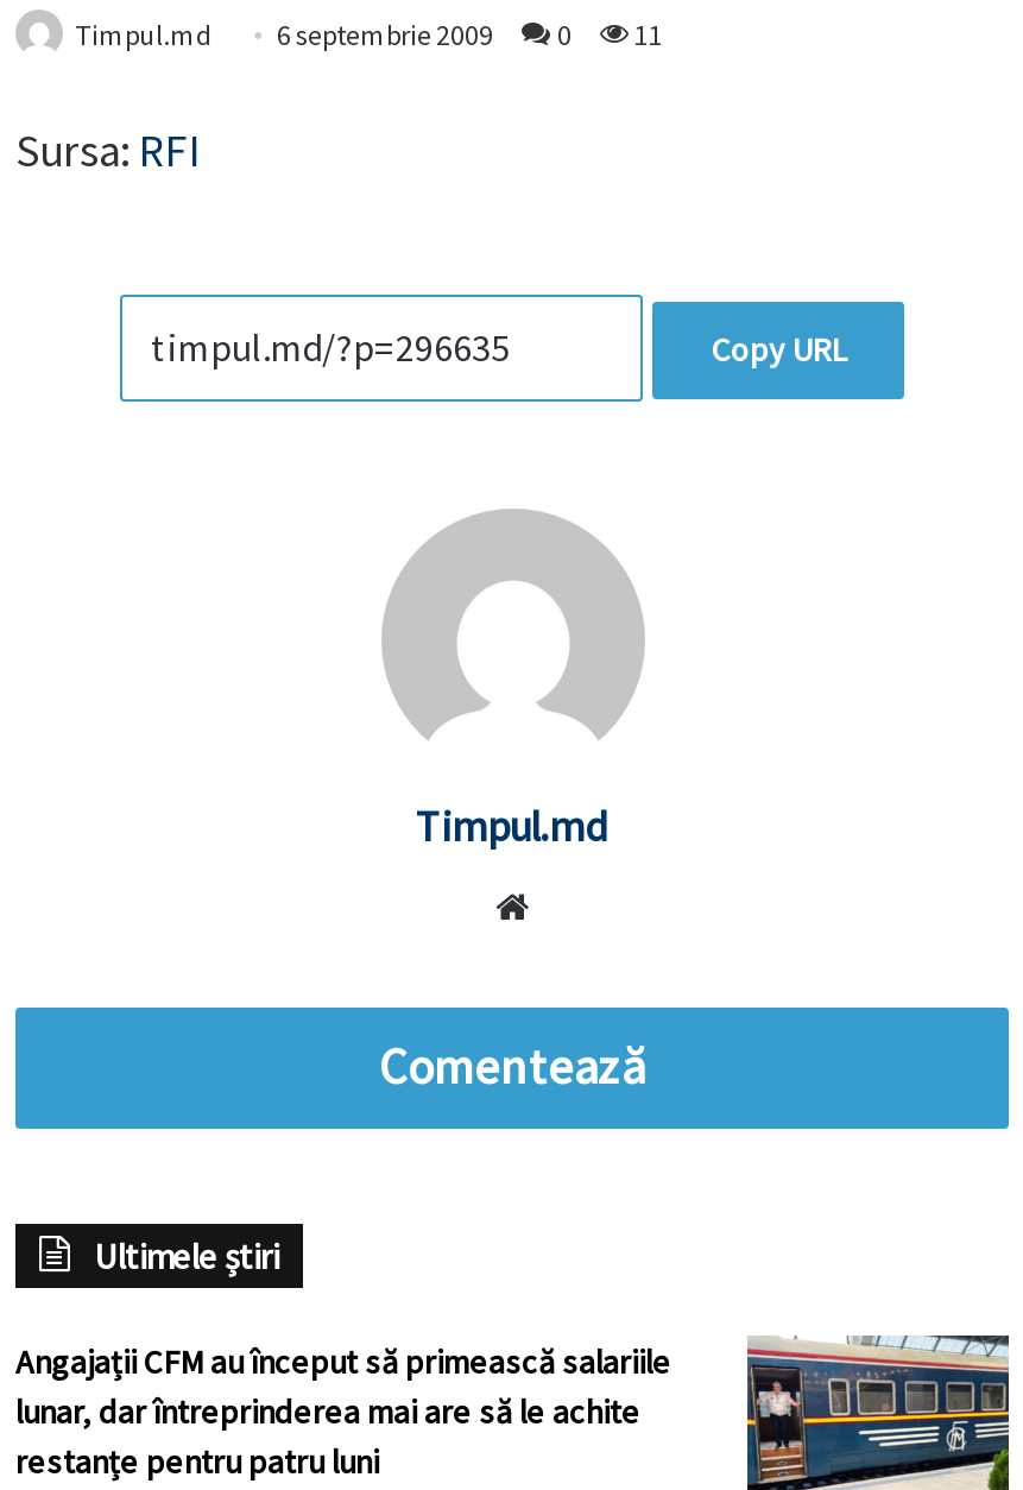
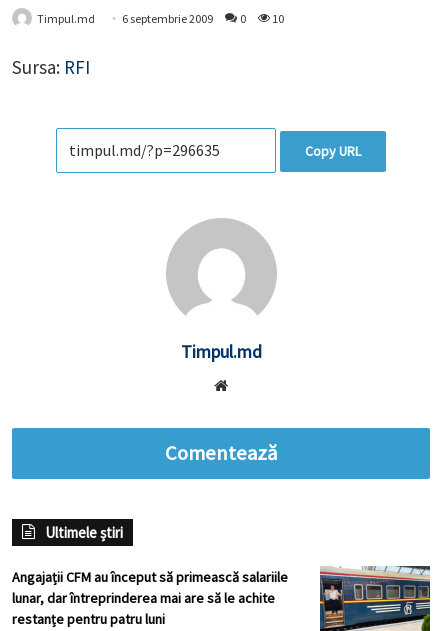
- Timpul.md 6 septembrie 2009 0 11
+ Timpul.md 6 septembrie 2009 0 10
